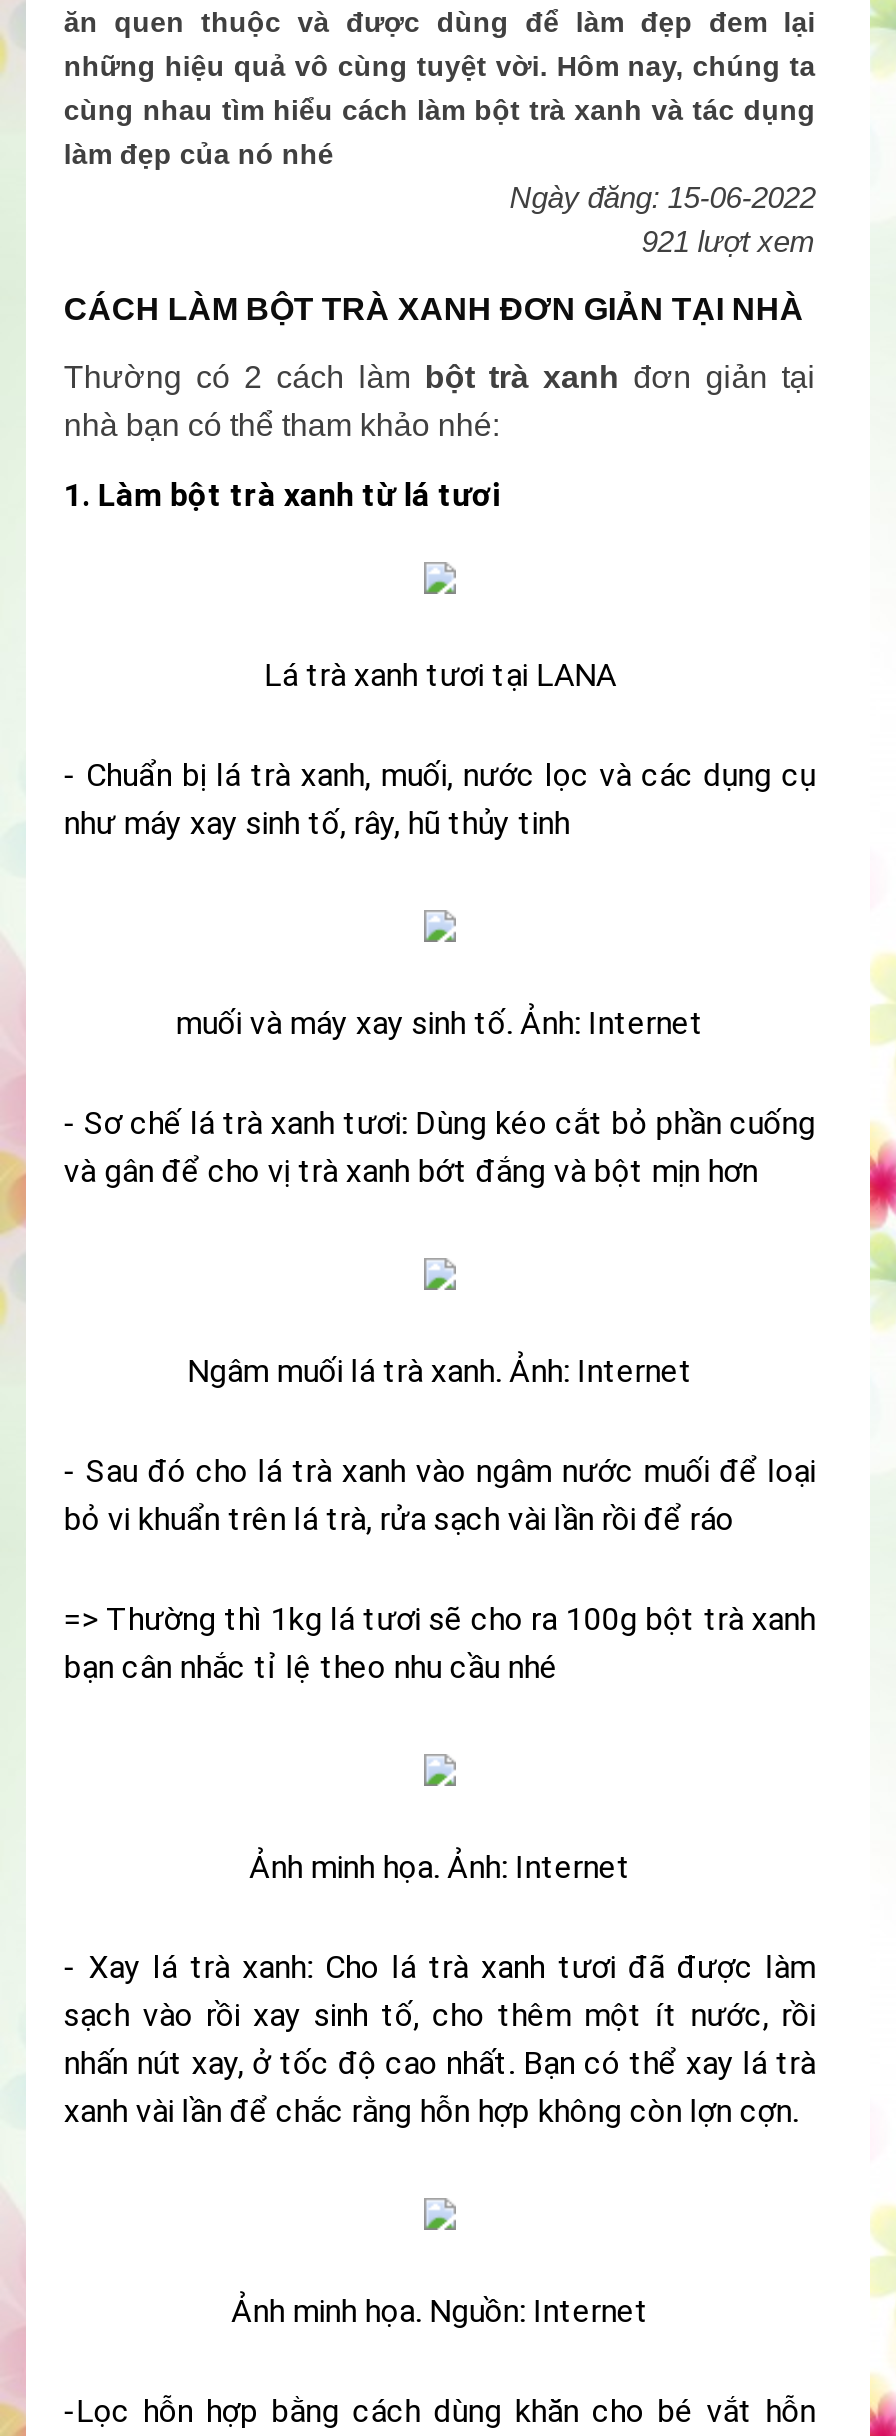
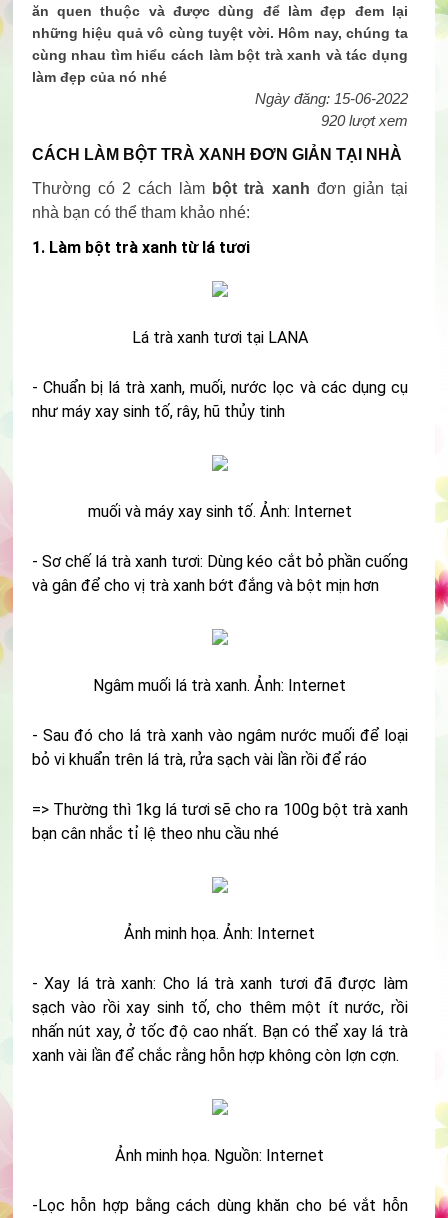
- 921 lượt xem
+ 920 lượt xem
